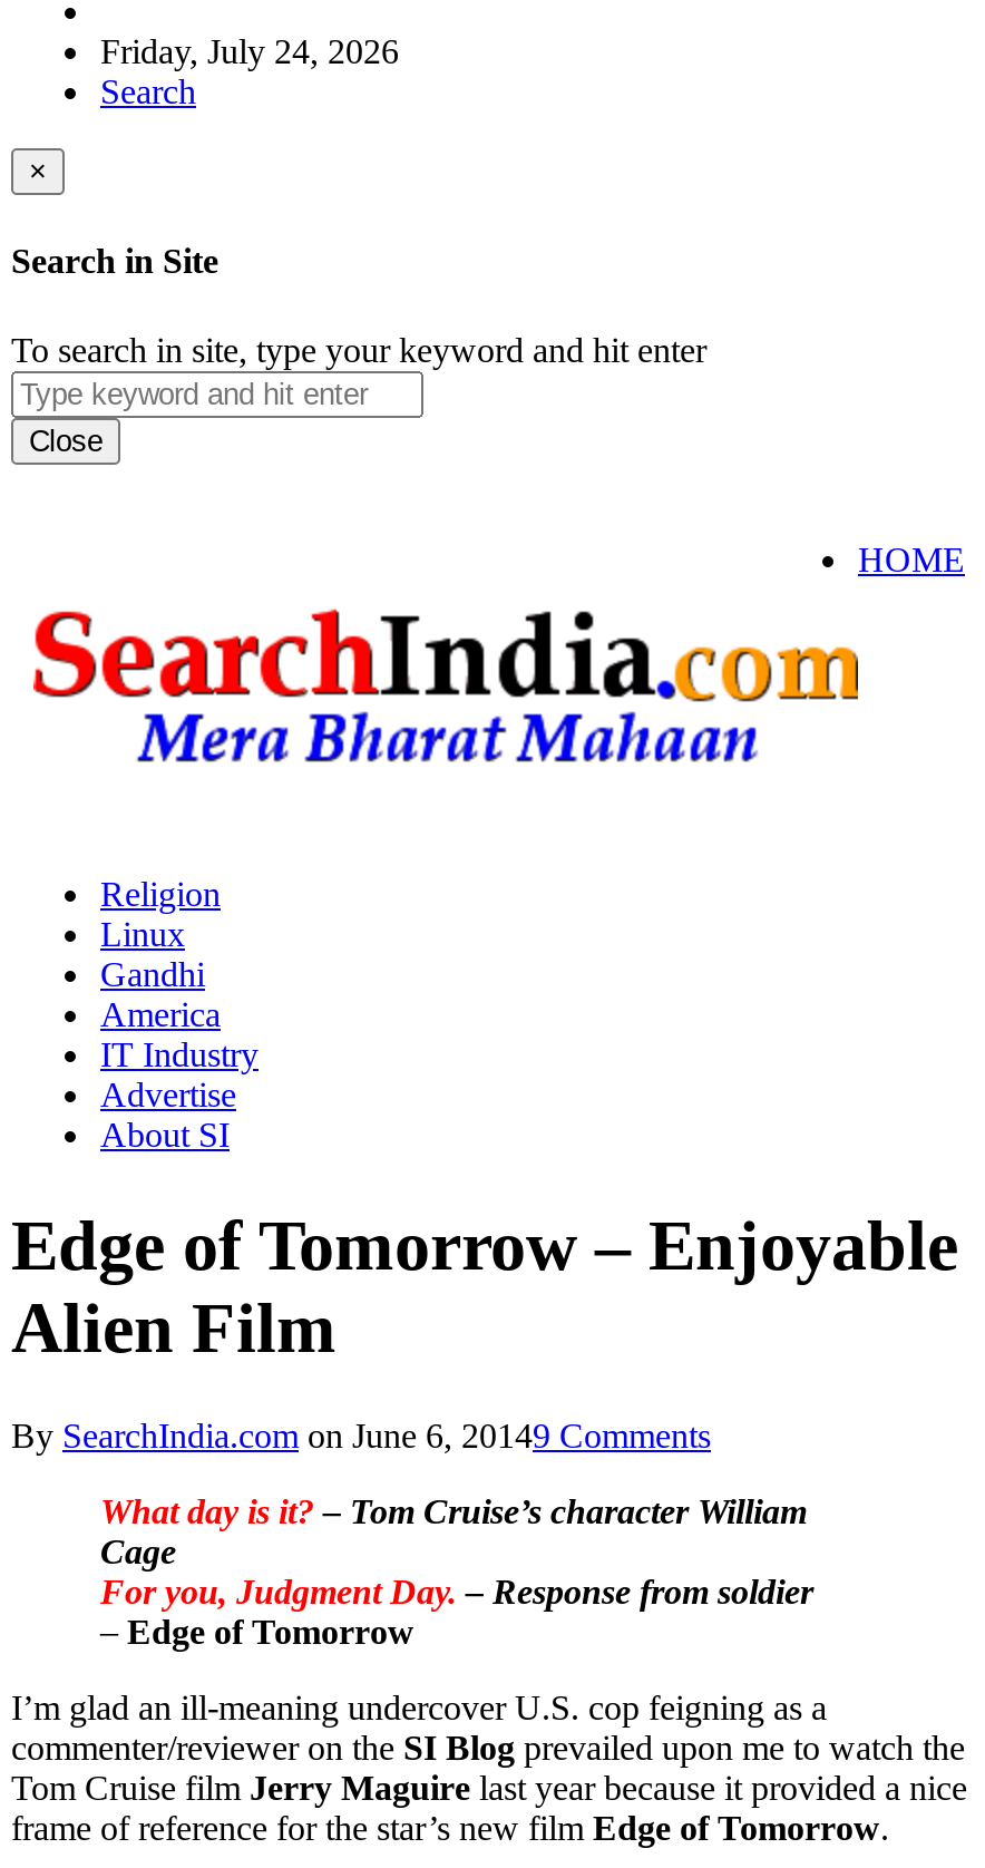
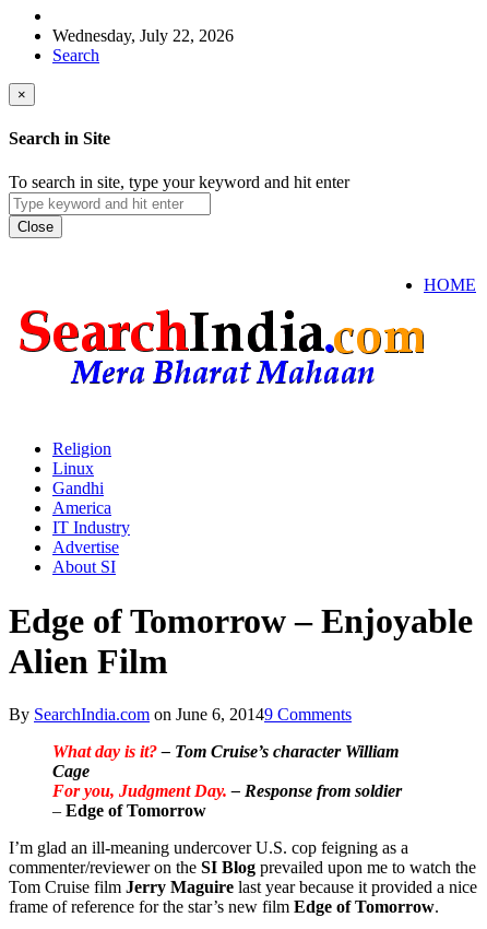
- Friday, July 24, 2026
+ Wednesday, July 22, 2026
